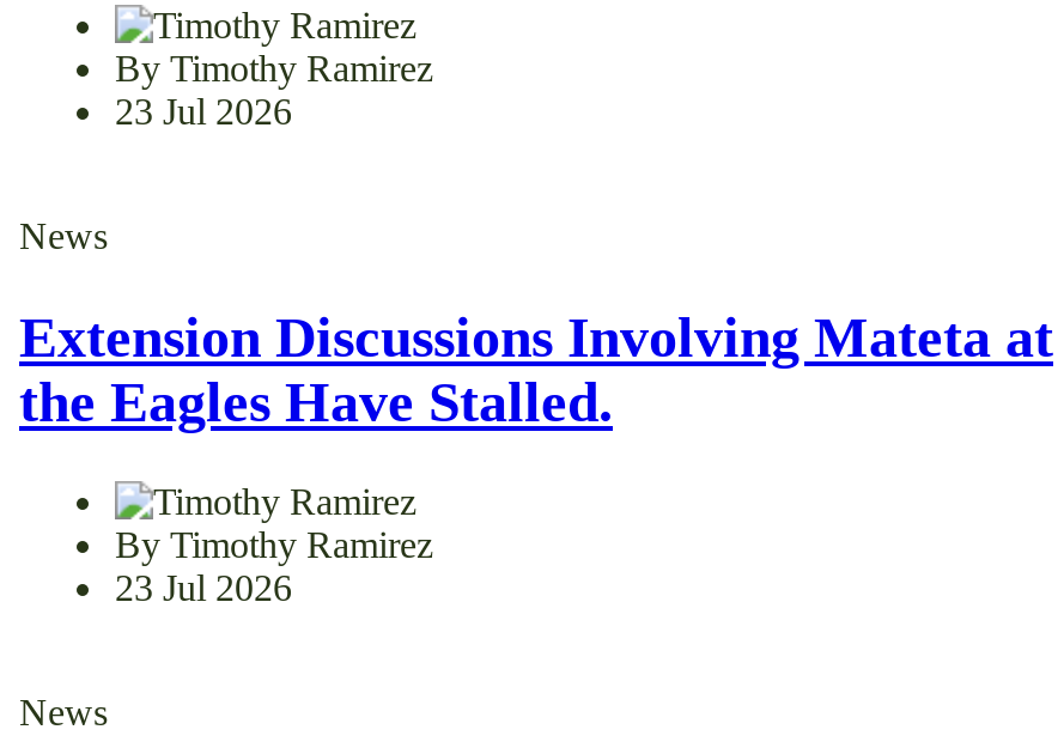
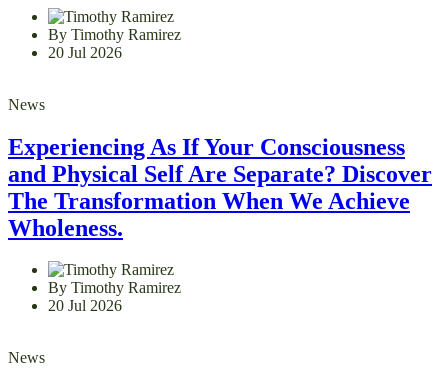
- 23 Jul 2026
+ 20 Jul 2026

- Extension Discussions Involving Mateta at
- the Eagles Have Stalled.
+ Experiencing As If Your Consciousness
+ and Physical Self Are Separate? Discover
+ The Transformation When We Achieve
+ Wholeness.

- 23 Jul 2026
+ 20 Jul 2026
